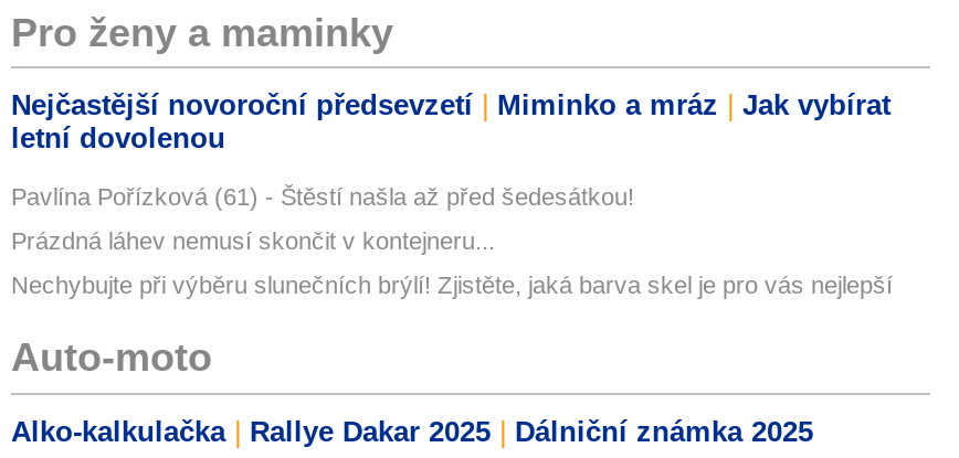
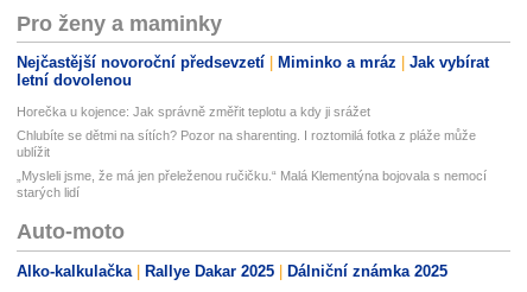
- Pavlína Pořízková (61) - Štěstí našla až před šedesátkou!
+ Horečka u kojence: Jak správně změřit teplotu a kdy ji srážet

- Prázdná láhev nemusí skončit v kontejneru...
+ Chlubíte se dětmi na sítích? Pozor na sharenting. I roztomilá fotka z pláže může
+ ublížit

- Nechybujte při výběru slunečních brýlí! Zjistěte, jaká barva skel je pro vás nejlepší
+ „Mysleli jsme, že má jen přeleženou ručičku.“ Malá Klementýna bojovala s nemocí
+ starých lidí
